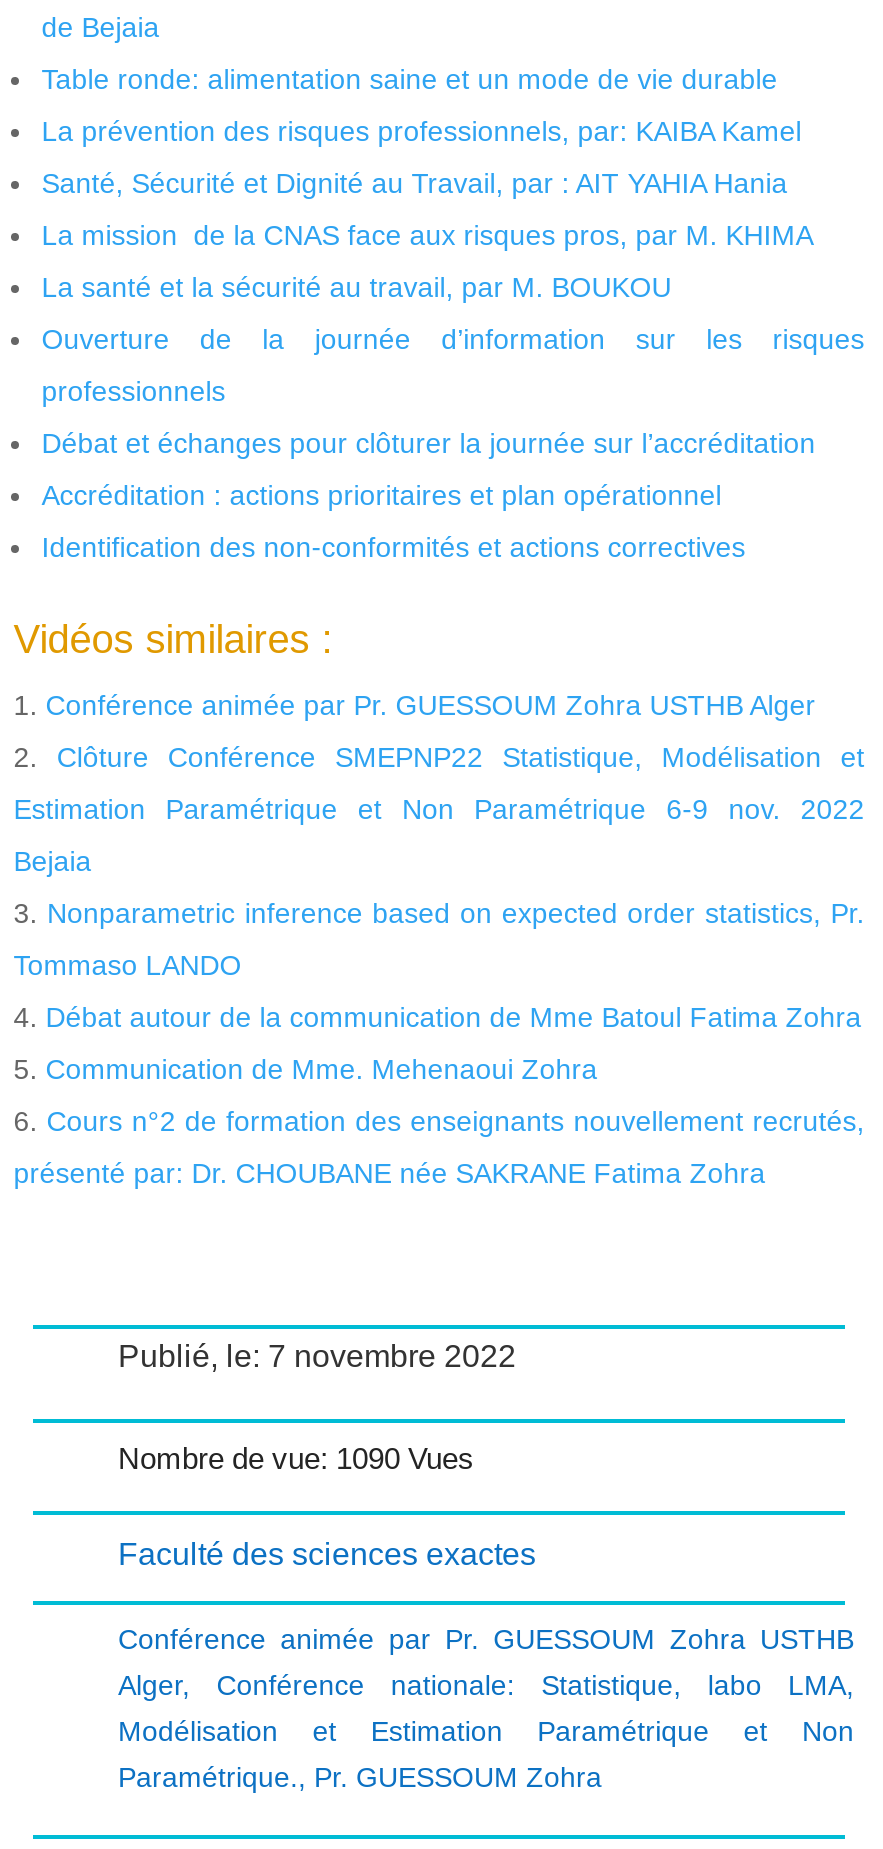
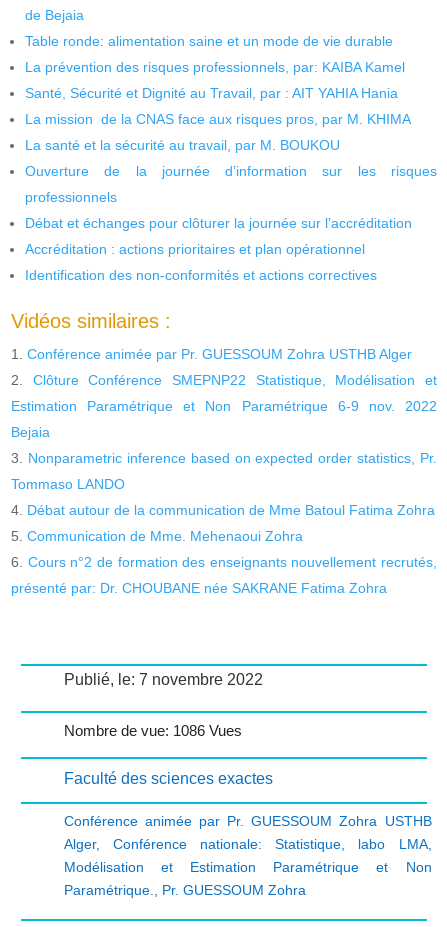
- Nombre de vue: 1090 Vues
+ Nombre de vue: 1086 Vues
